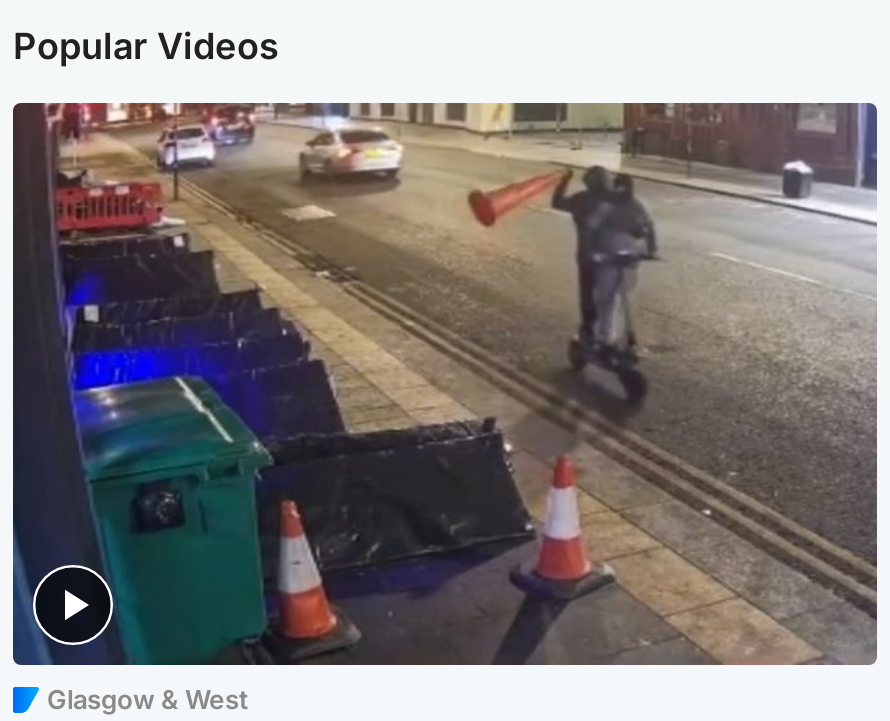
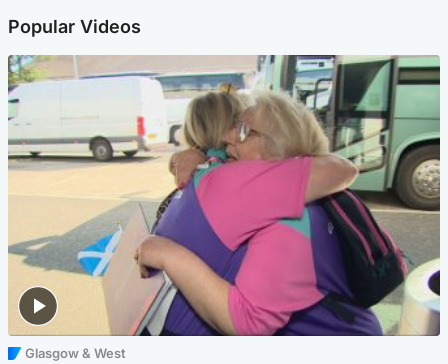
- [image]
+ [image]
